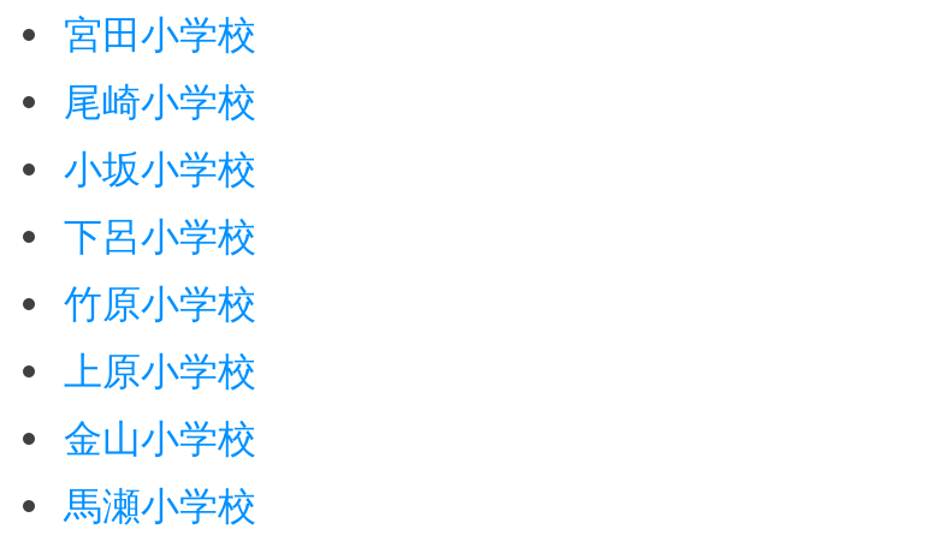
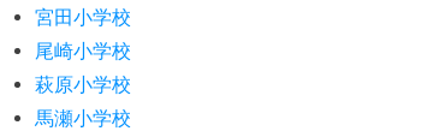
- 小坂小学校
- 下呂小学校
- 竹原小学校
- 上原小学校
- 金山小学校
+ 萩原小学校
